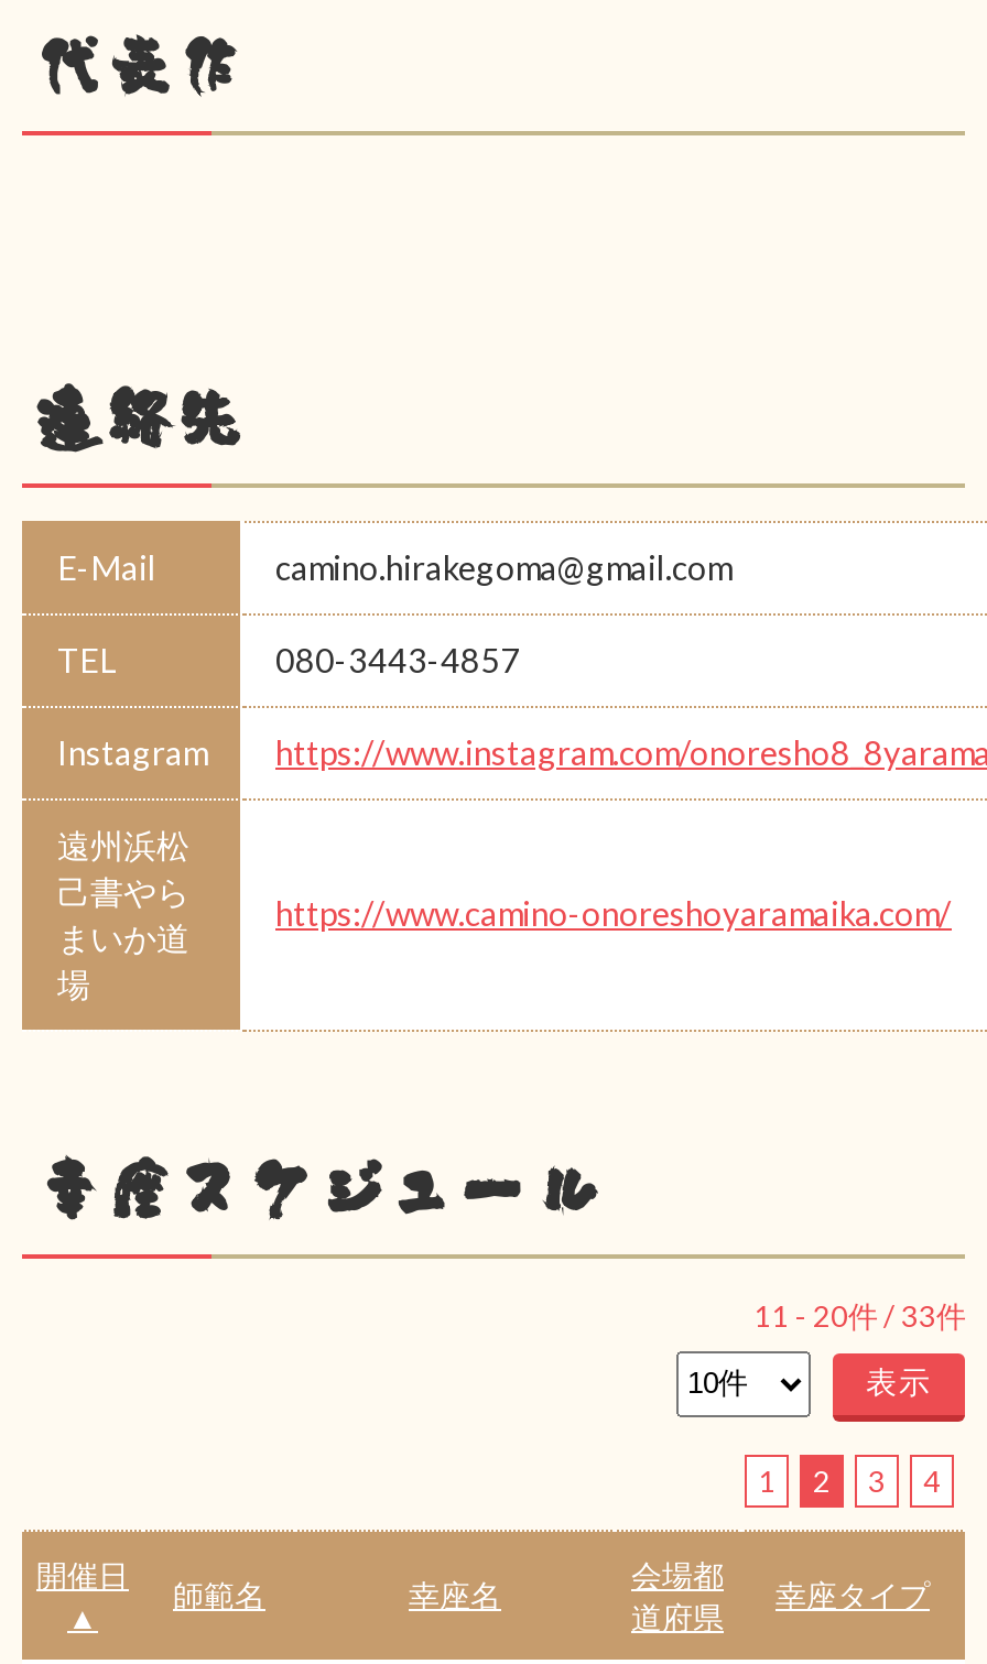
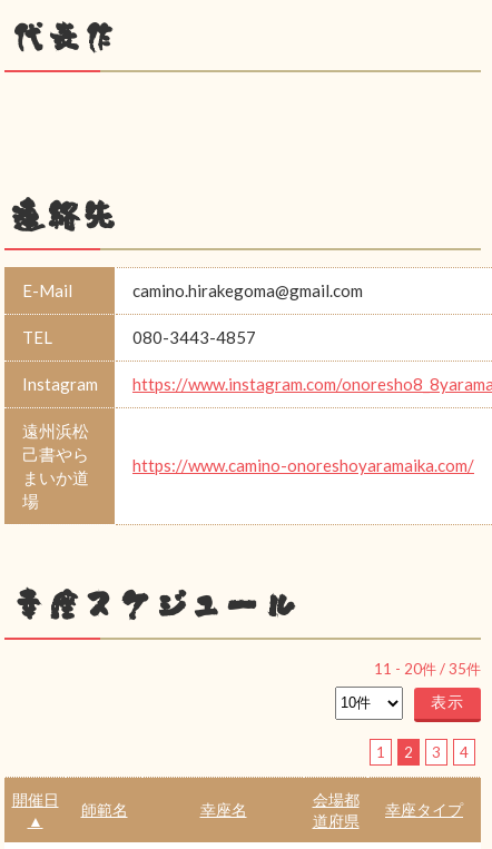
- 11 - 20件 / 33件
+ 11 - 20件 / 35件
